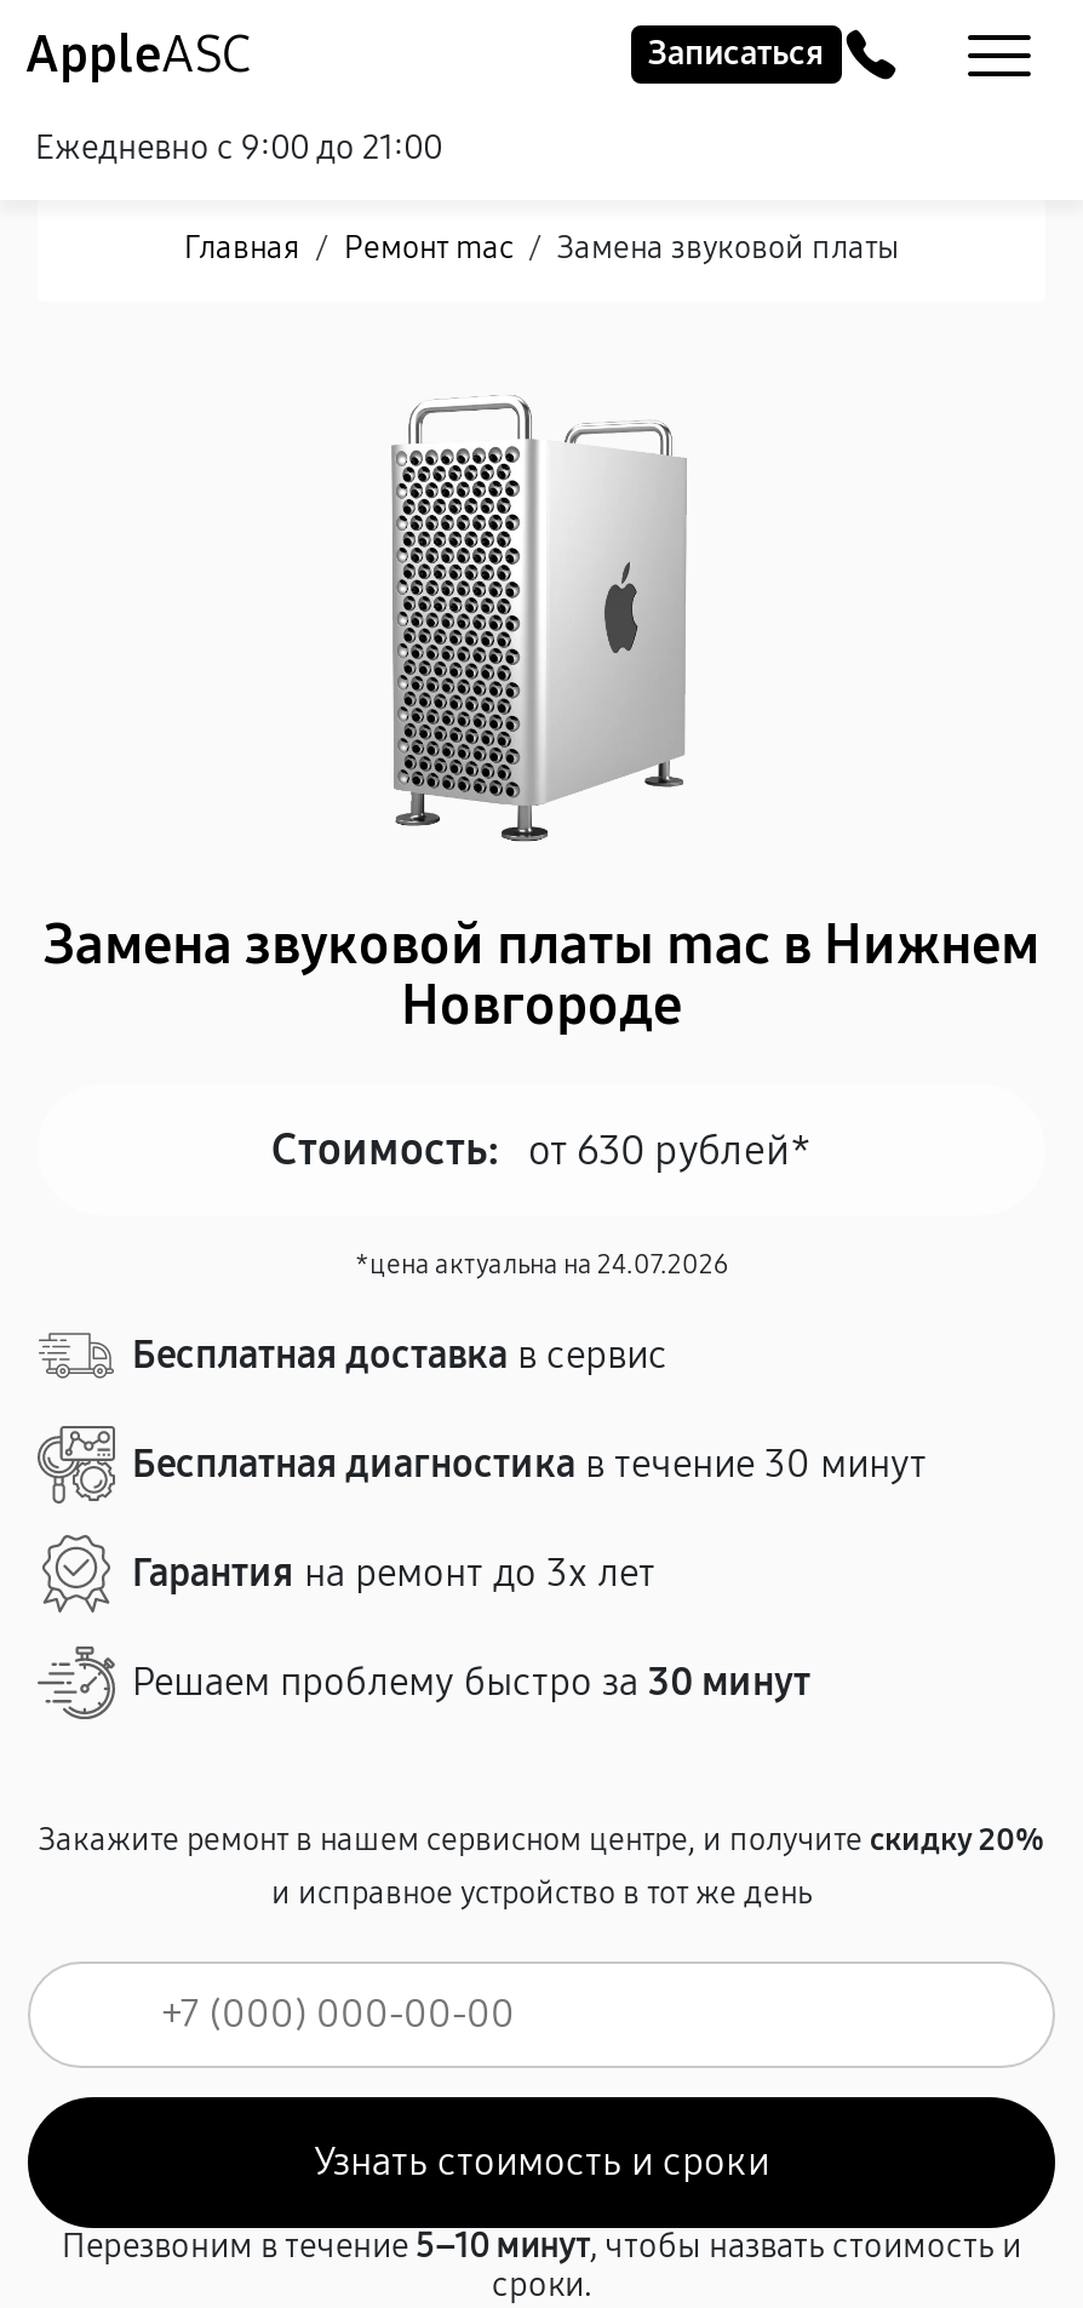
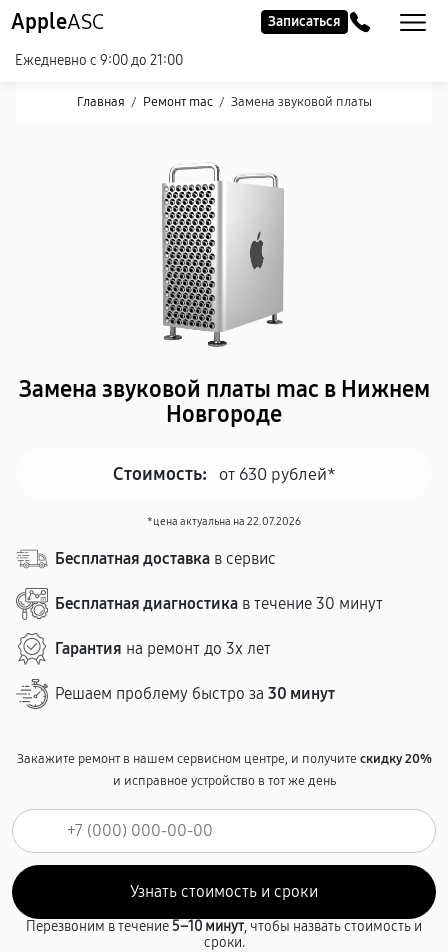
- *цена актуальна на 24.07.2026
+ *цена актуальна на 22.07.2026
